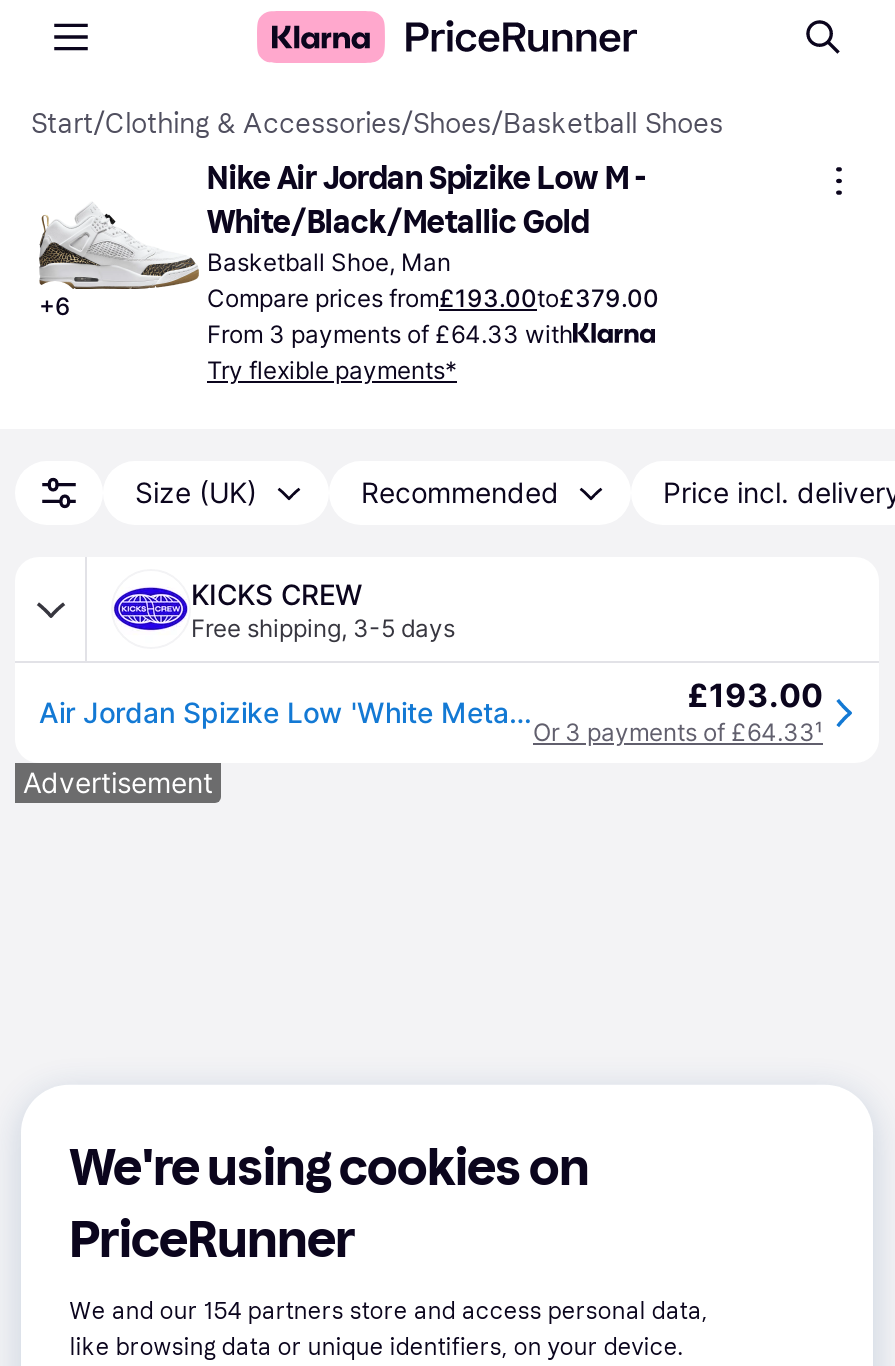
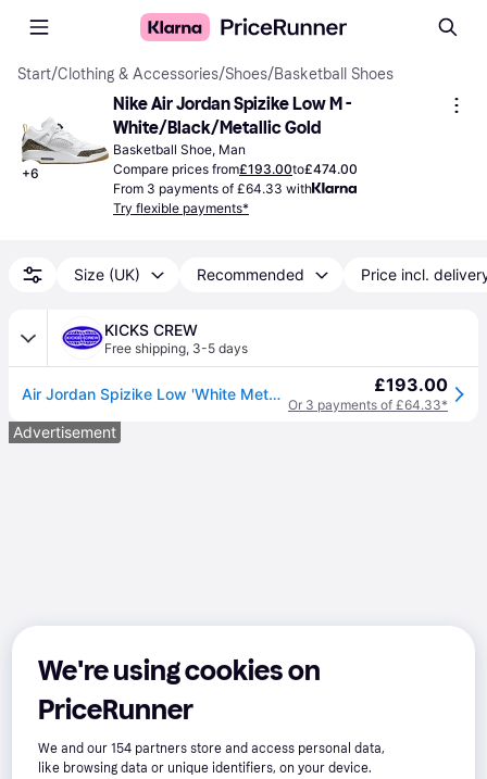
- Compare prices from£193.00to£379.00
+ Compare prices from£193.00to£474.00

- Or 3 payments of £64.33¹
+ Or 3 payments of £64.33*
